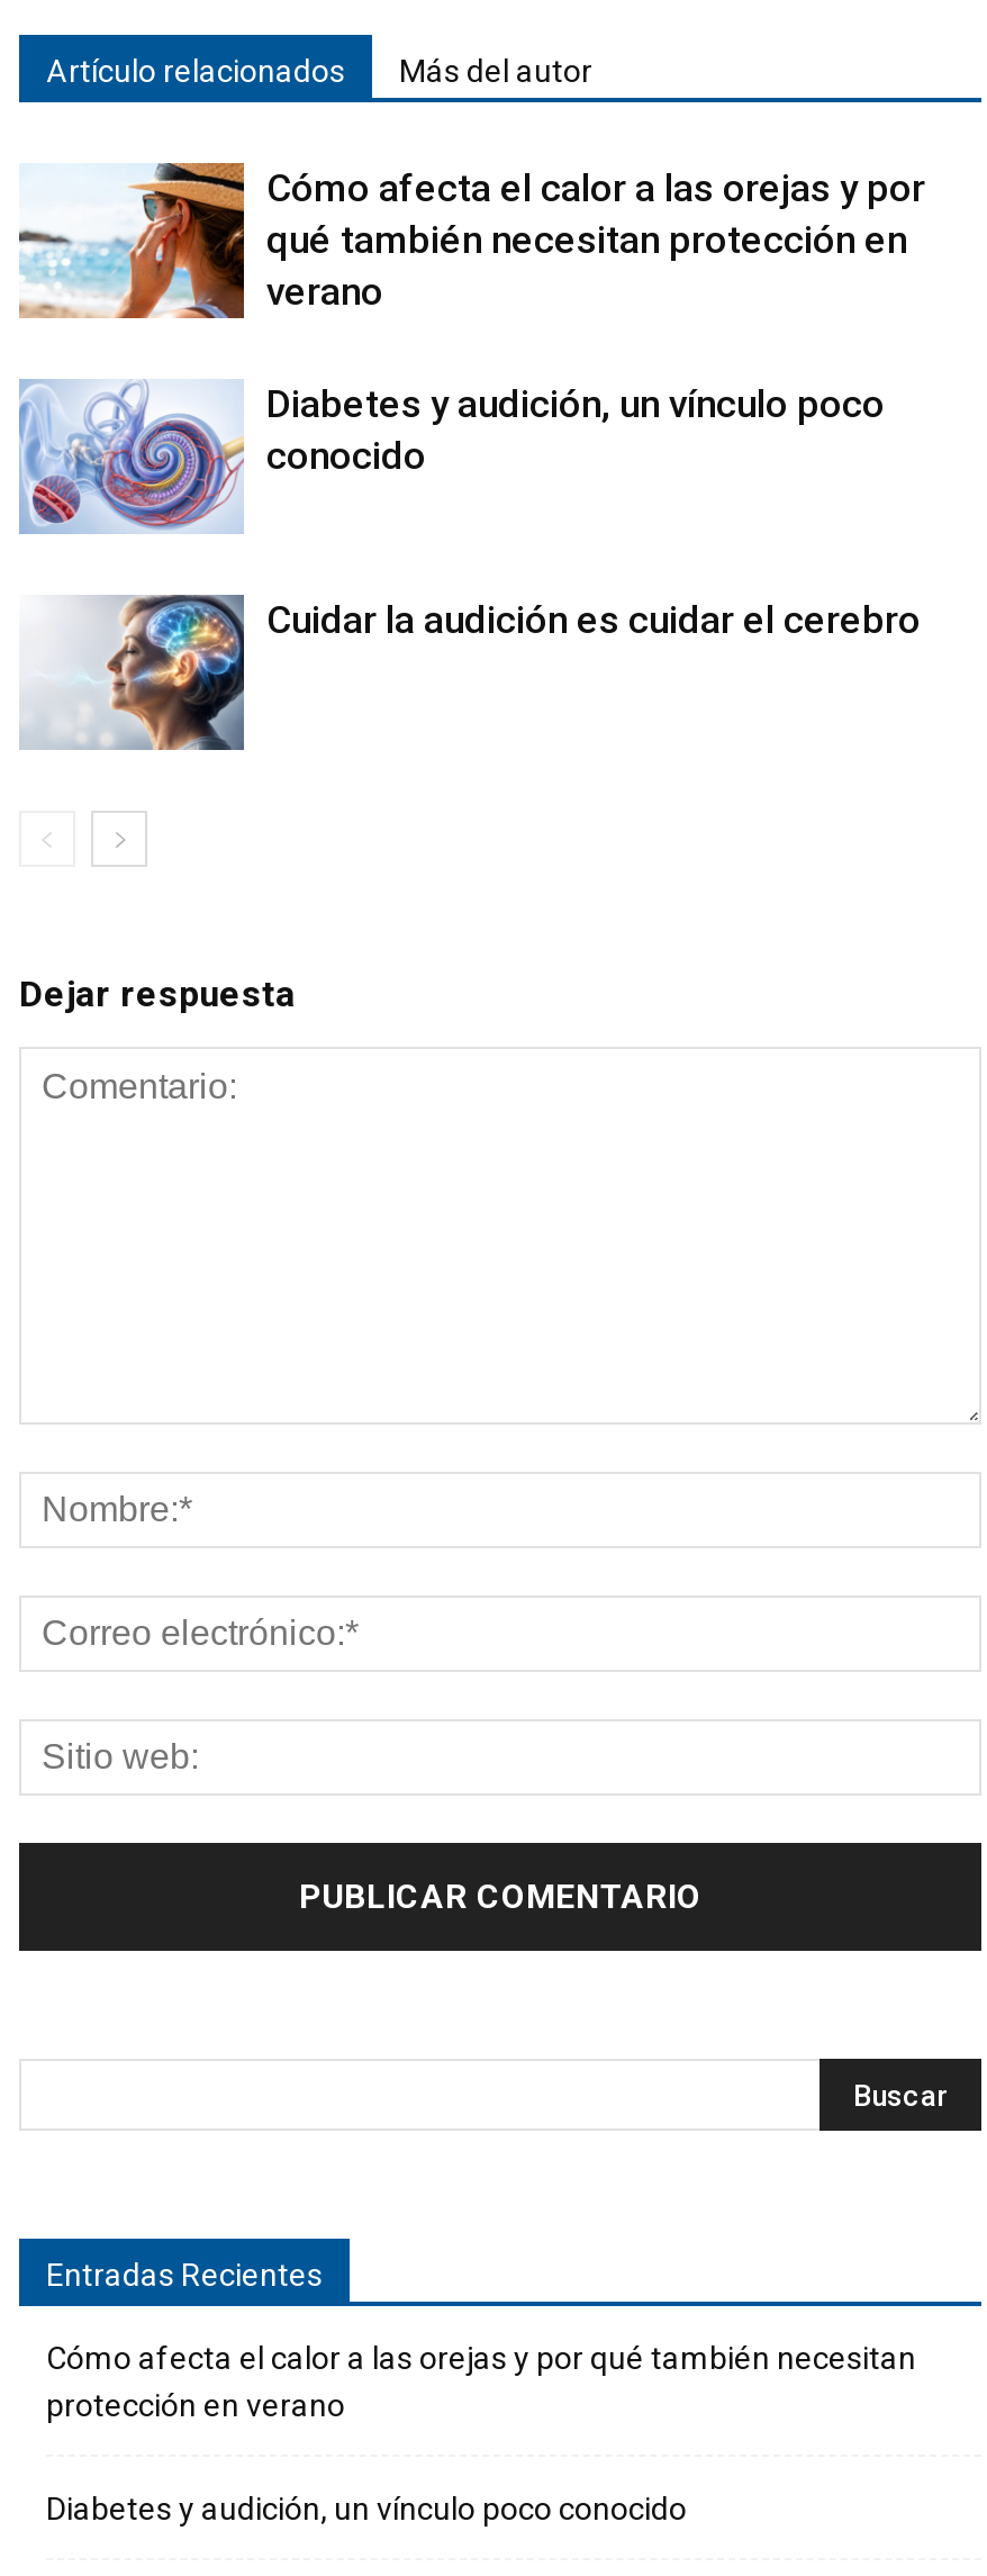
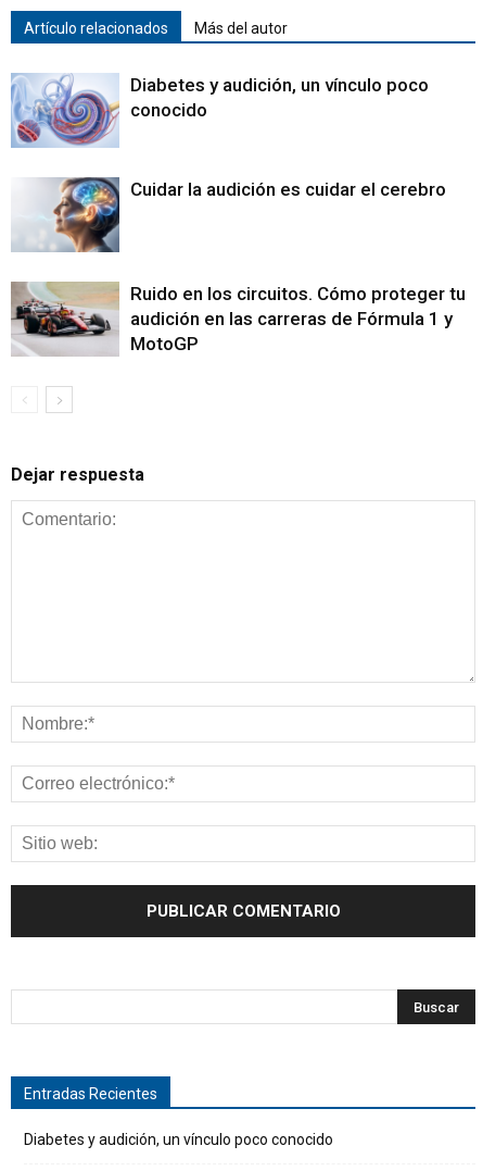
- [image]
- Cómo afecta el calor a las orejas y por
- qué también necesitan protección en
- verano

moved up: [image] | Diabetes y audición, un vínculo poco | conocido | Cuidar la audición es cuidar el cerebro

moved up: [image]

+ [image]
+ Ruido en los circuitos. Cómo proteger tu
+ audición en las carreras de Fórmula 1 y
+ MotoGP

- Cómo afecta el calor a las orejas y por qué también necesitan
- protección en verano
